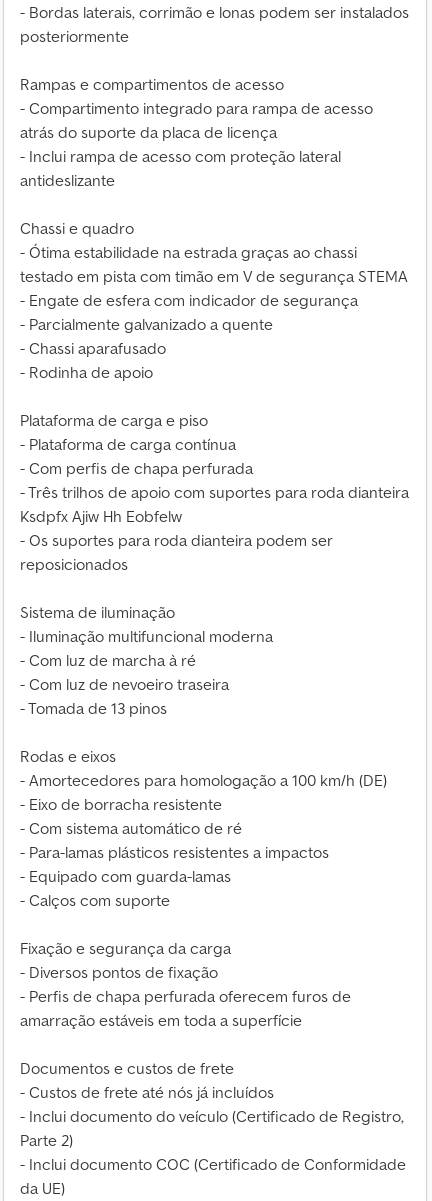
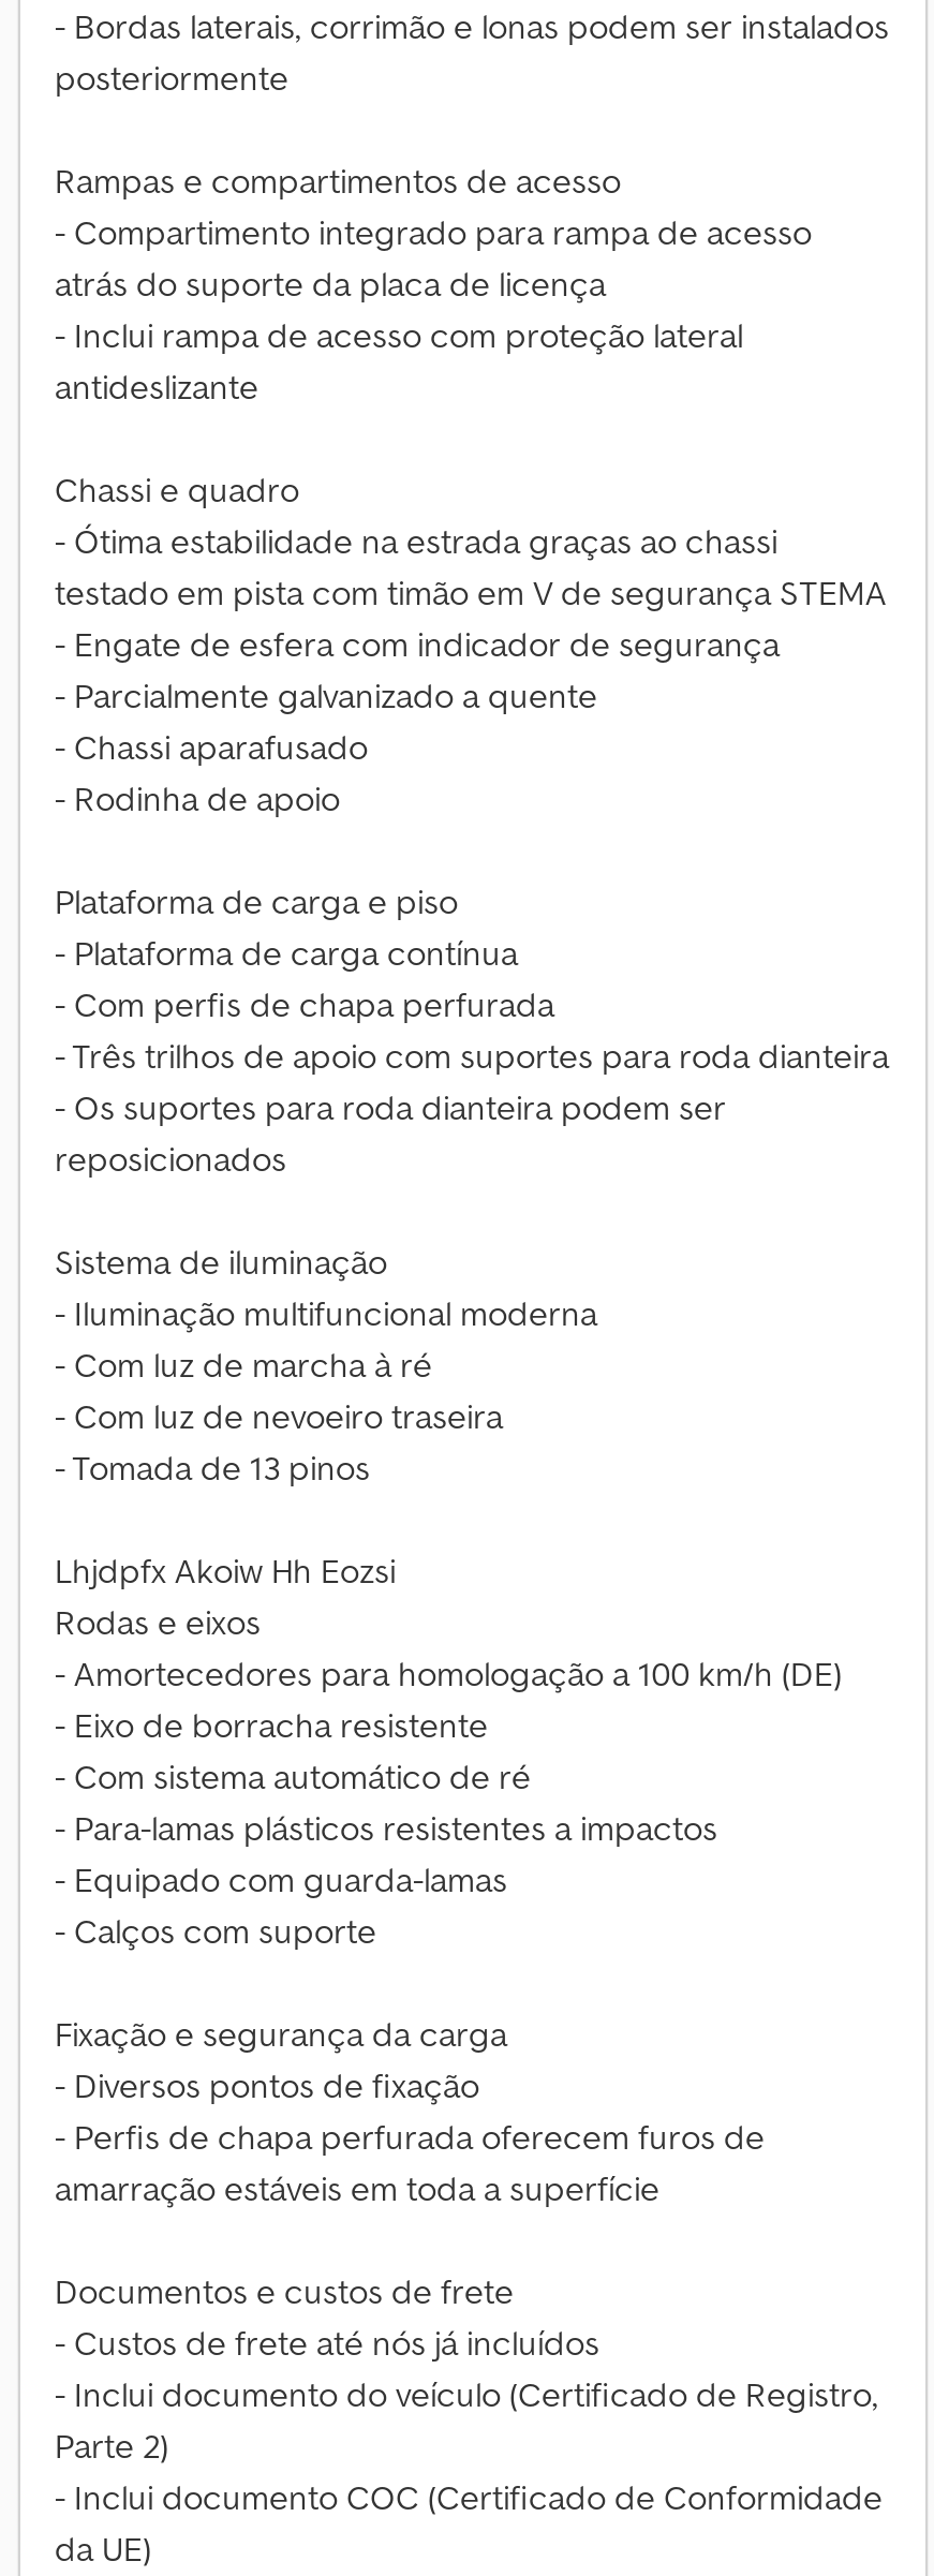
- Ksdpfx Ajiw Hh Eobfelw

moved up: - Os suportes para roda dianteira podem ser | reposicionados | Sistema de iluminação | - Iluminação multifuncional moderna | - Com luz de marcha à ré | - Com luz de nevoeiro traseira | - Tomada de 13 pinos

+ Lhjdpfx Akoiw Hh Eozsi
